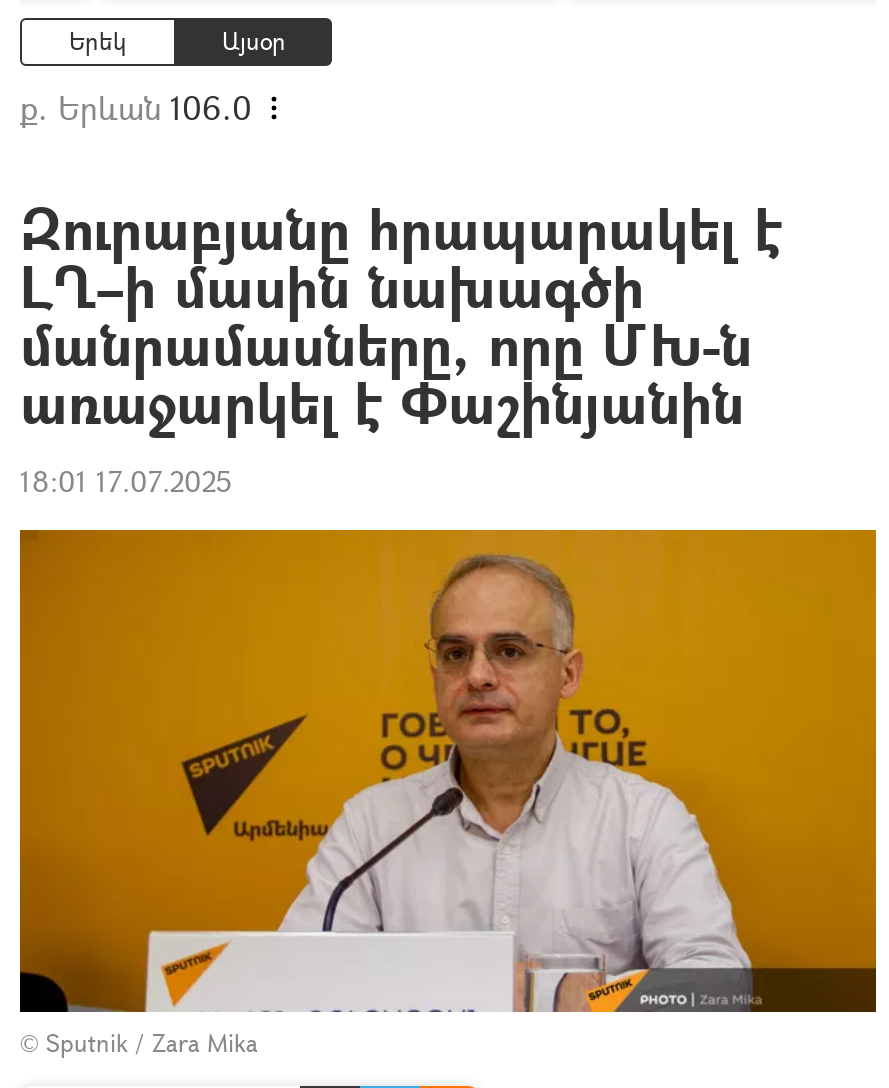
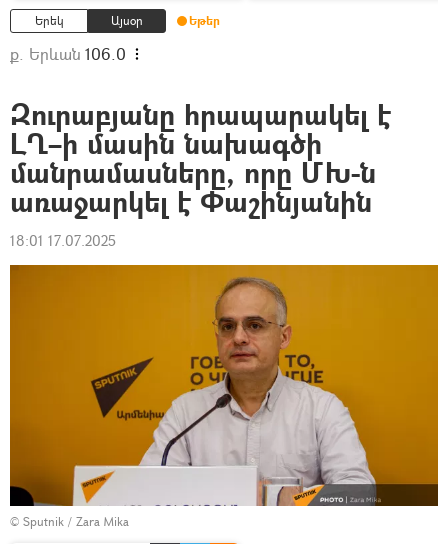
+ Եթեր
